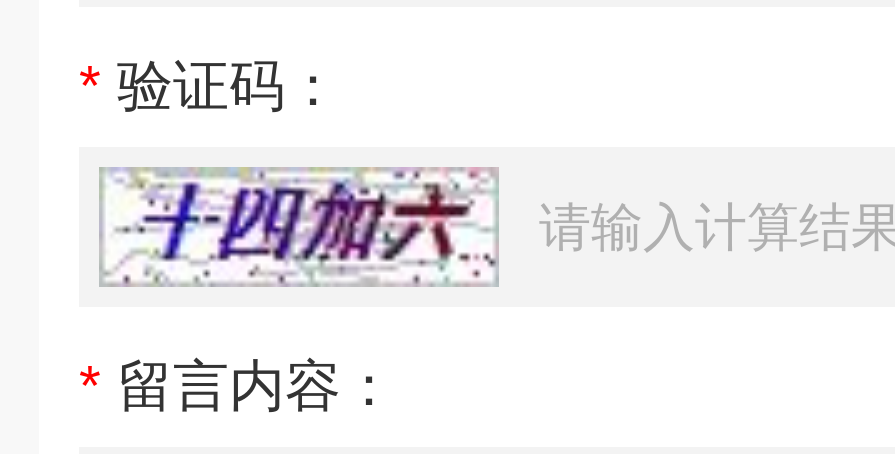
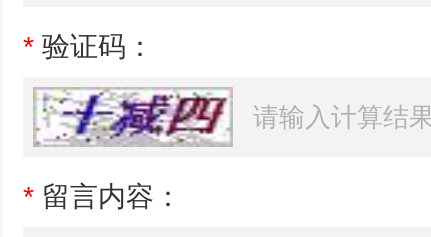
- [image]
+ [image]
